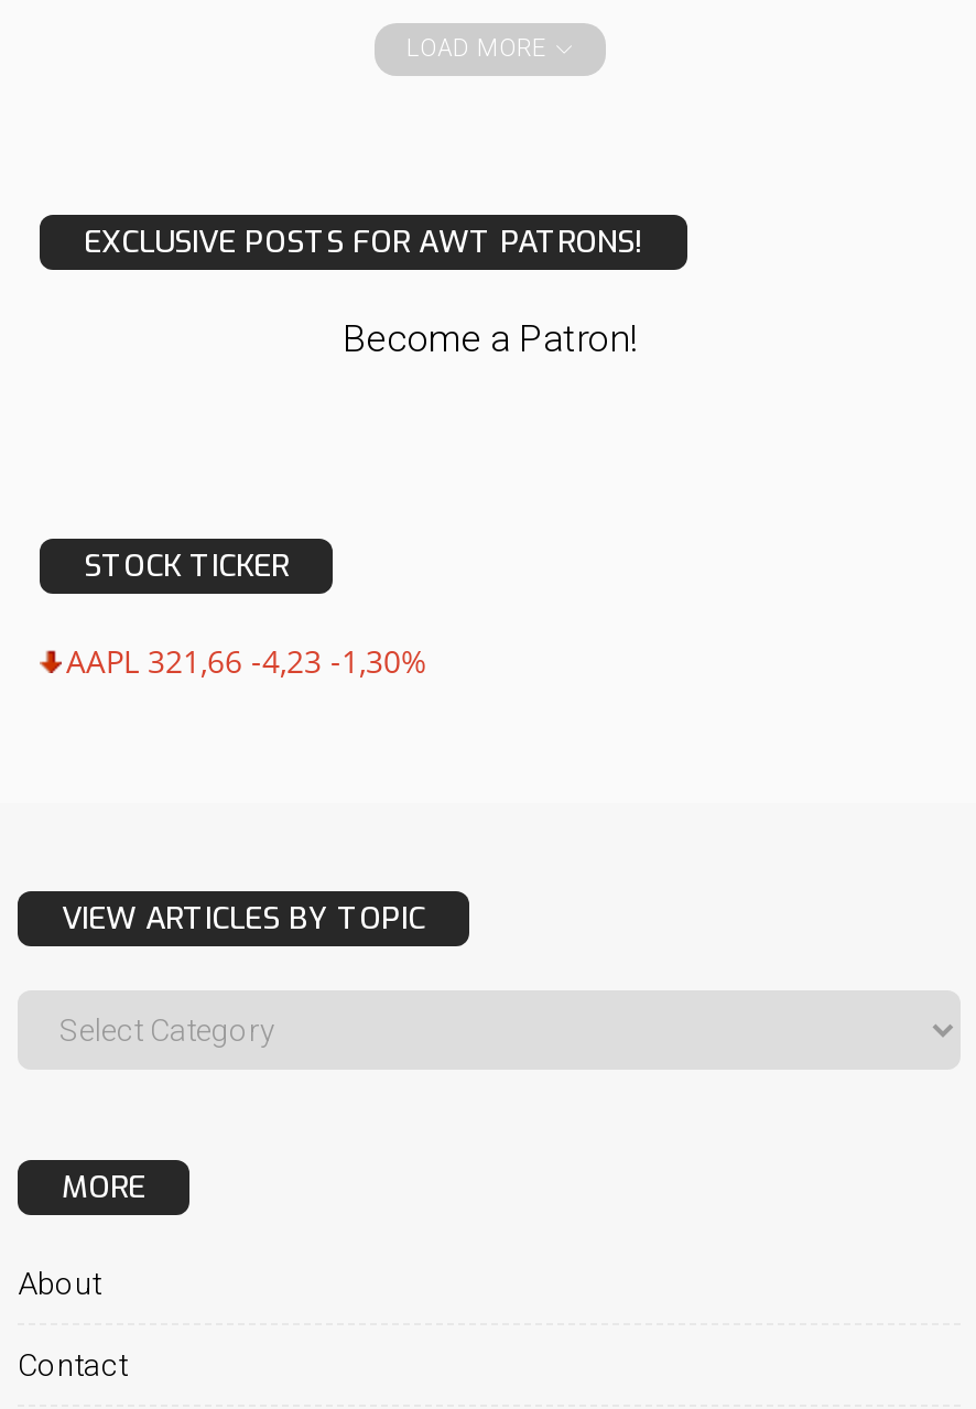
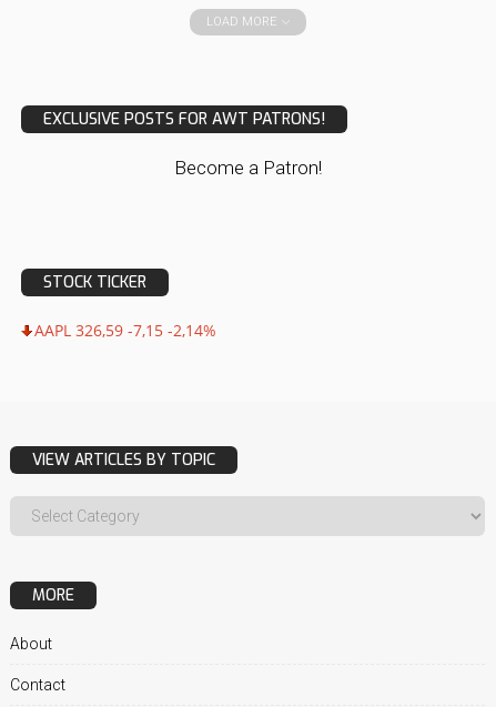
- AAPL 321,66 -4,23 -1,30%
+ AAPL 326,59 -7,15 -2,14%
